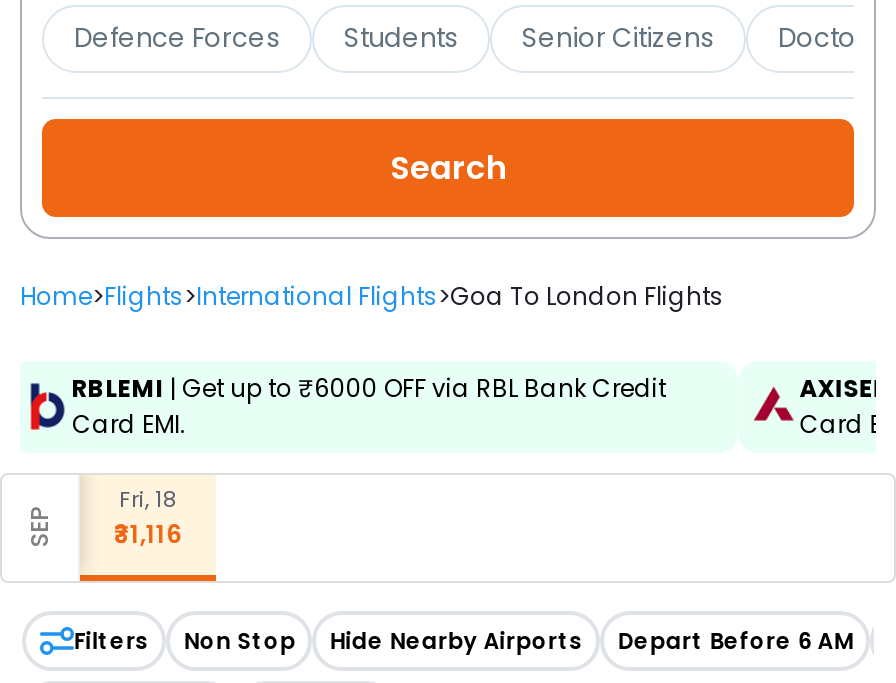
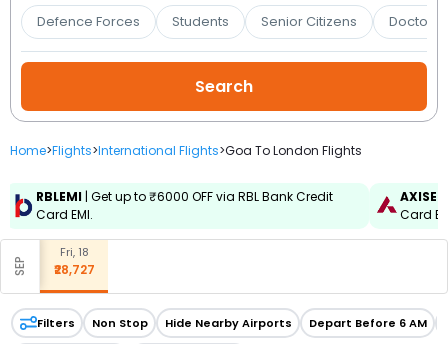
- ₹31,116
+ ₹28,727
